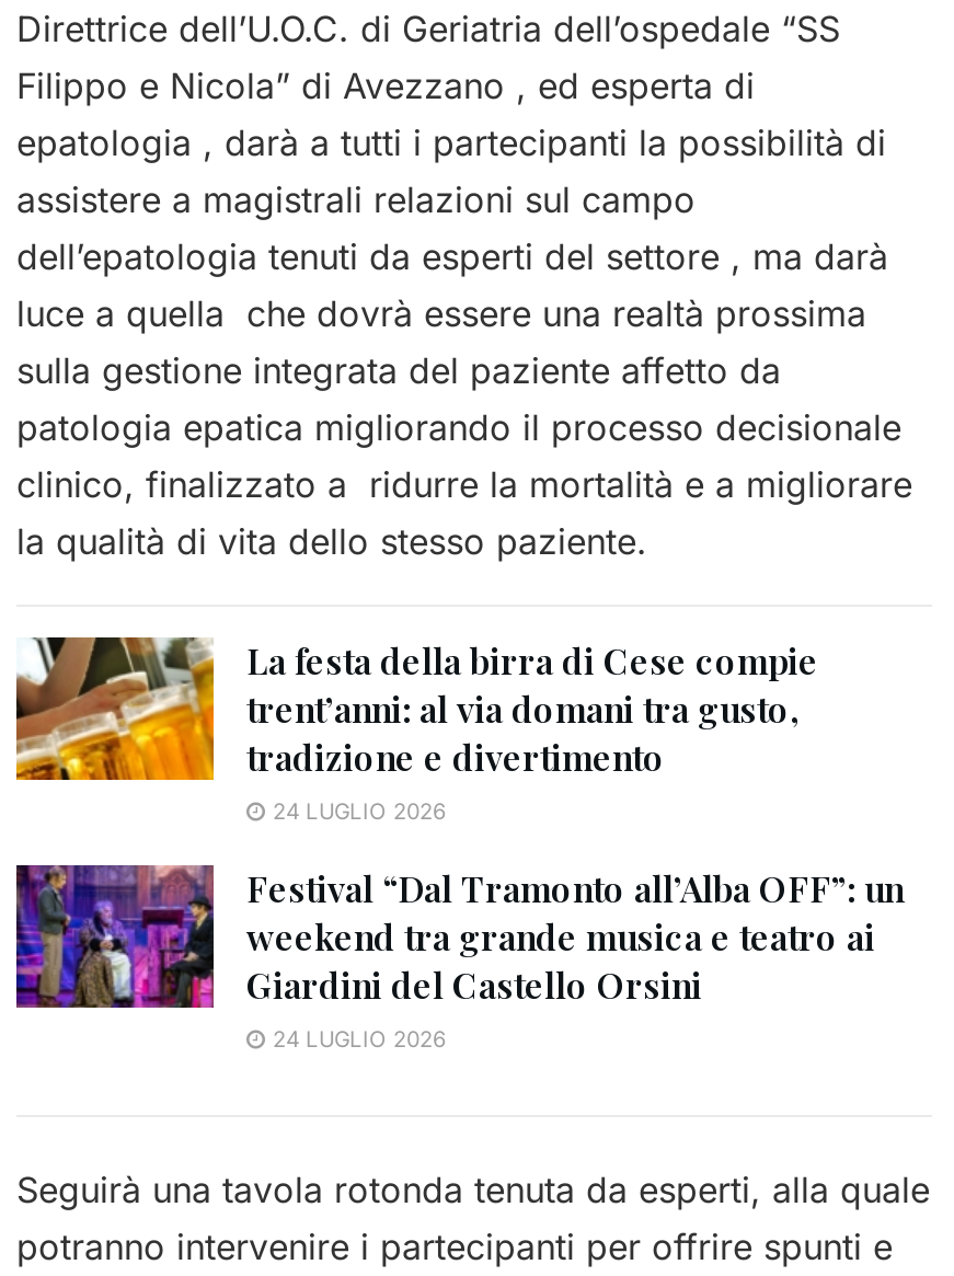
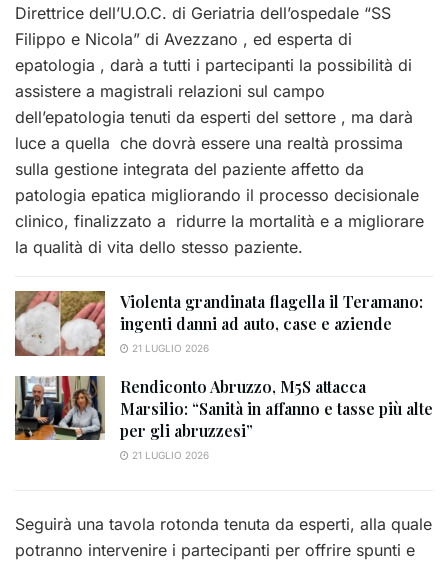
- [image]
- La festa della birra di Cese compie
- trent’anni: al via domani tra gusto,
- tradizione e divertimento
- 24 LUGLIO 2026
+ [image]
+ Violenta grandinata flagella il Teramano:
+ ingenti danni ad auto, case e aziende
+ 21 LUGLIO 2026

- [image]
- Festival “Dal Tramonto all’Alba OFF”: un
- weekend tra grande musica e teatro ai
- Giardini del Castello Orsini
- 24 LUGLIO 2026
+ [image]
+ Rendiconto Abruzzo, M5S attacca
+ Marsilio: “Sanità in affanno e tasse più alte
+ per gli abruzzesi”
+ 21 LUGLIO 2026
